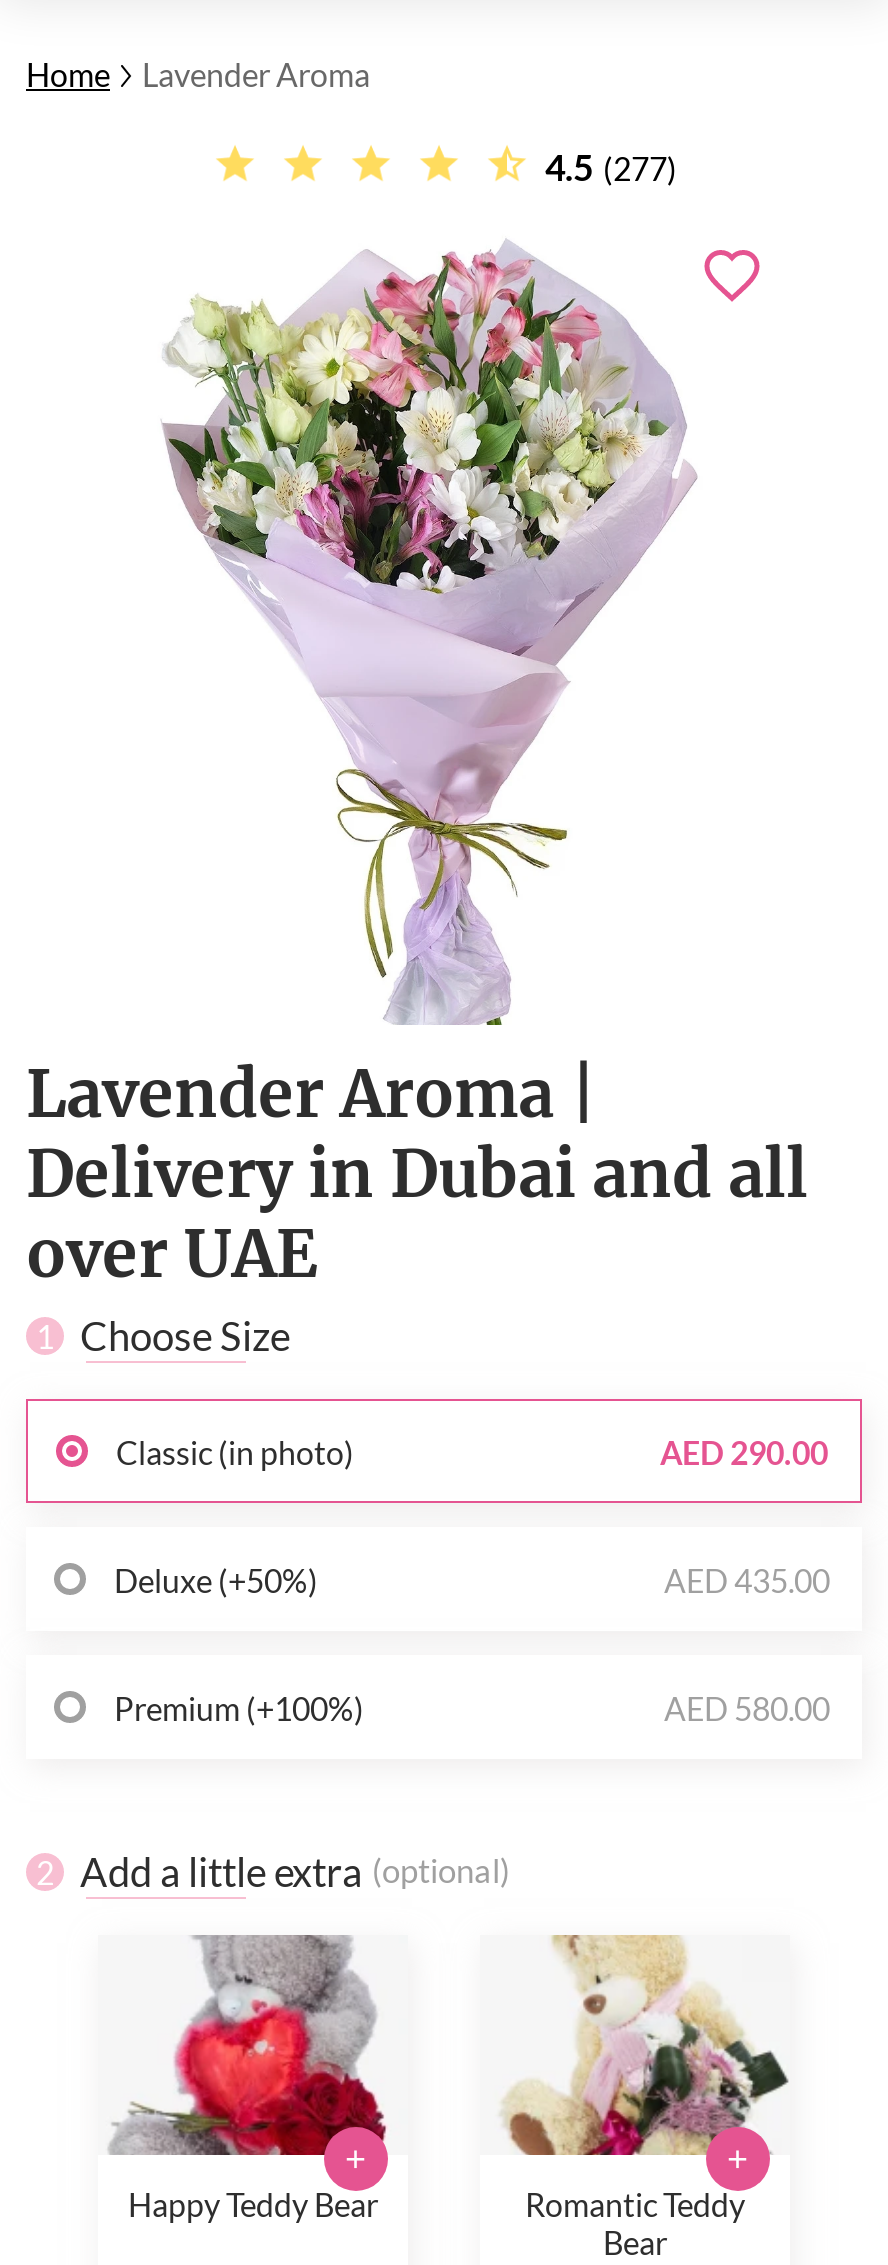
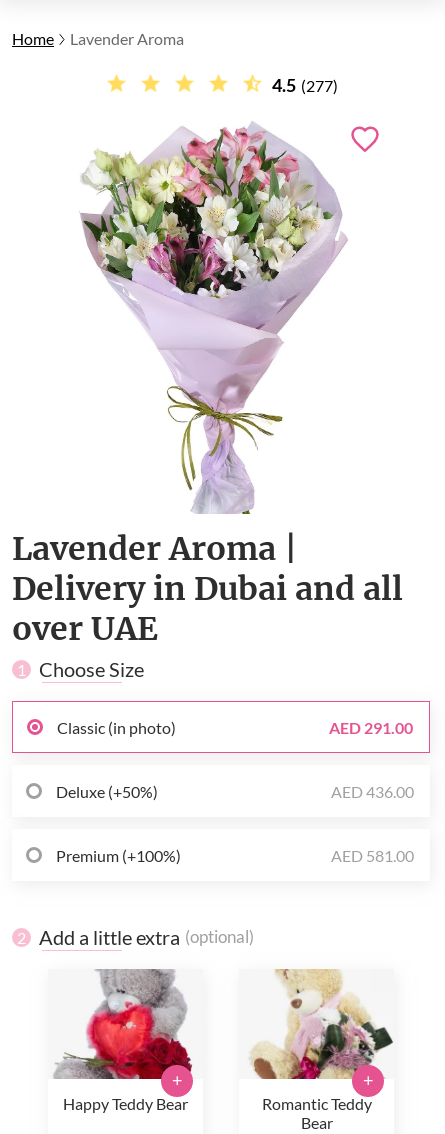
- AED 290.00
+ AED 291.00

- AED 435.00
+ AED 436.00

- AED 580.00
+ AED 581.00
